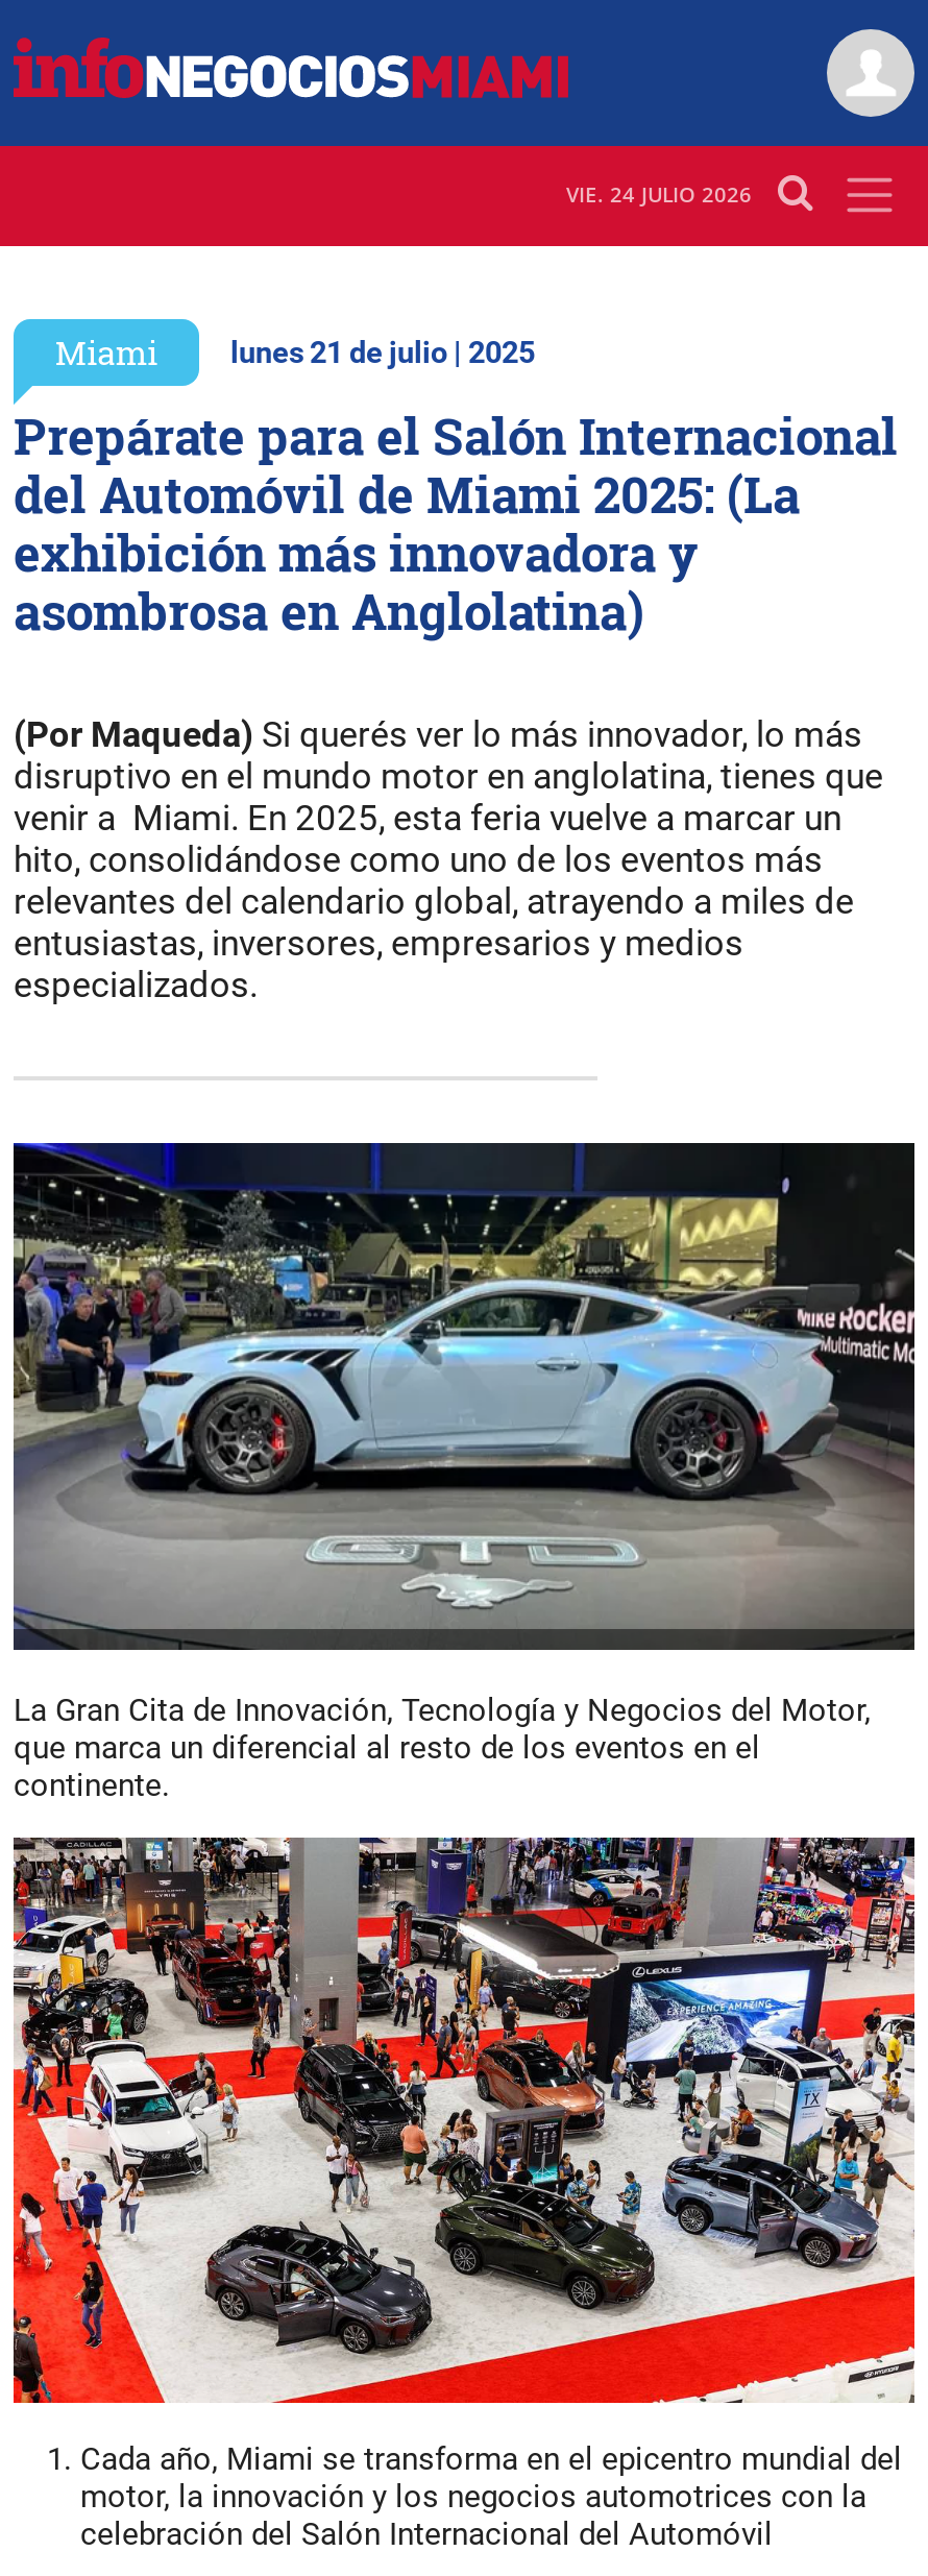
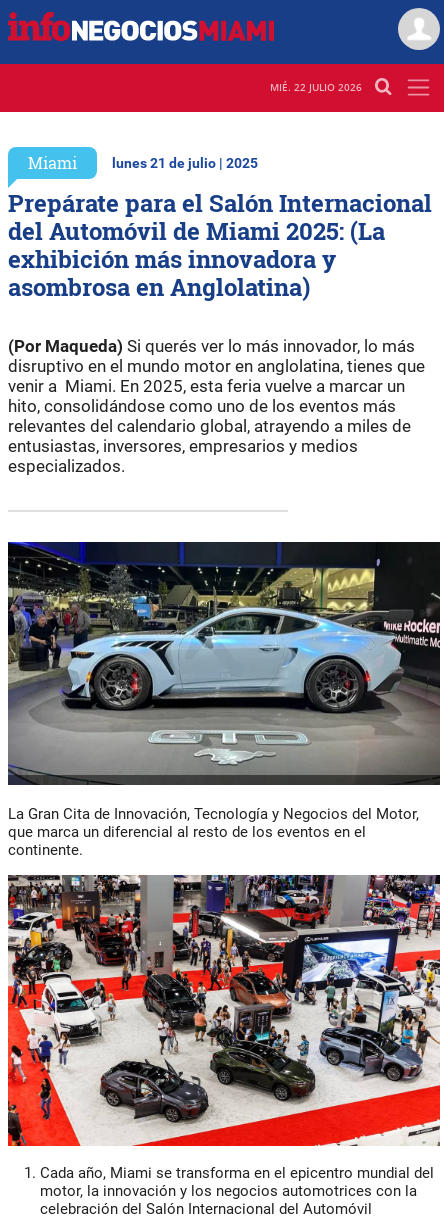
- VIE. 24 JULIO 2026
+ MIÉ. 22 JULIO 2026
